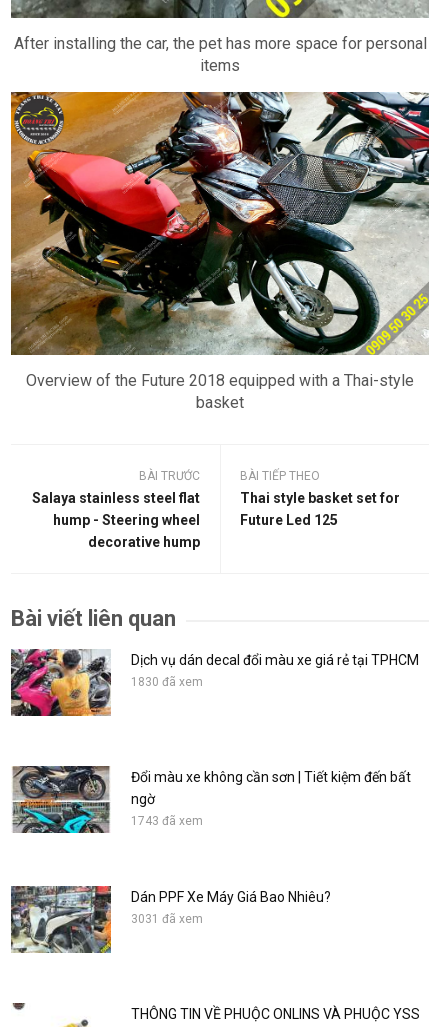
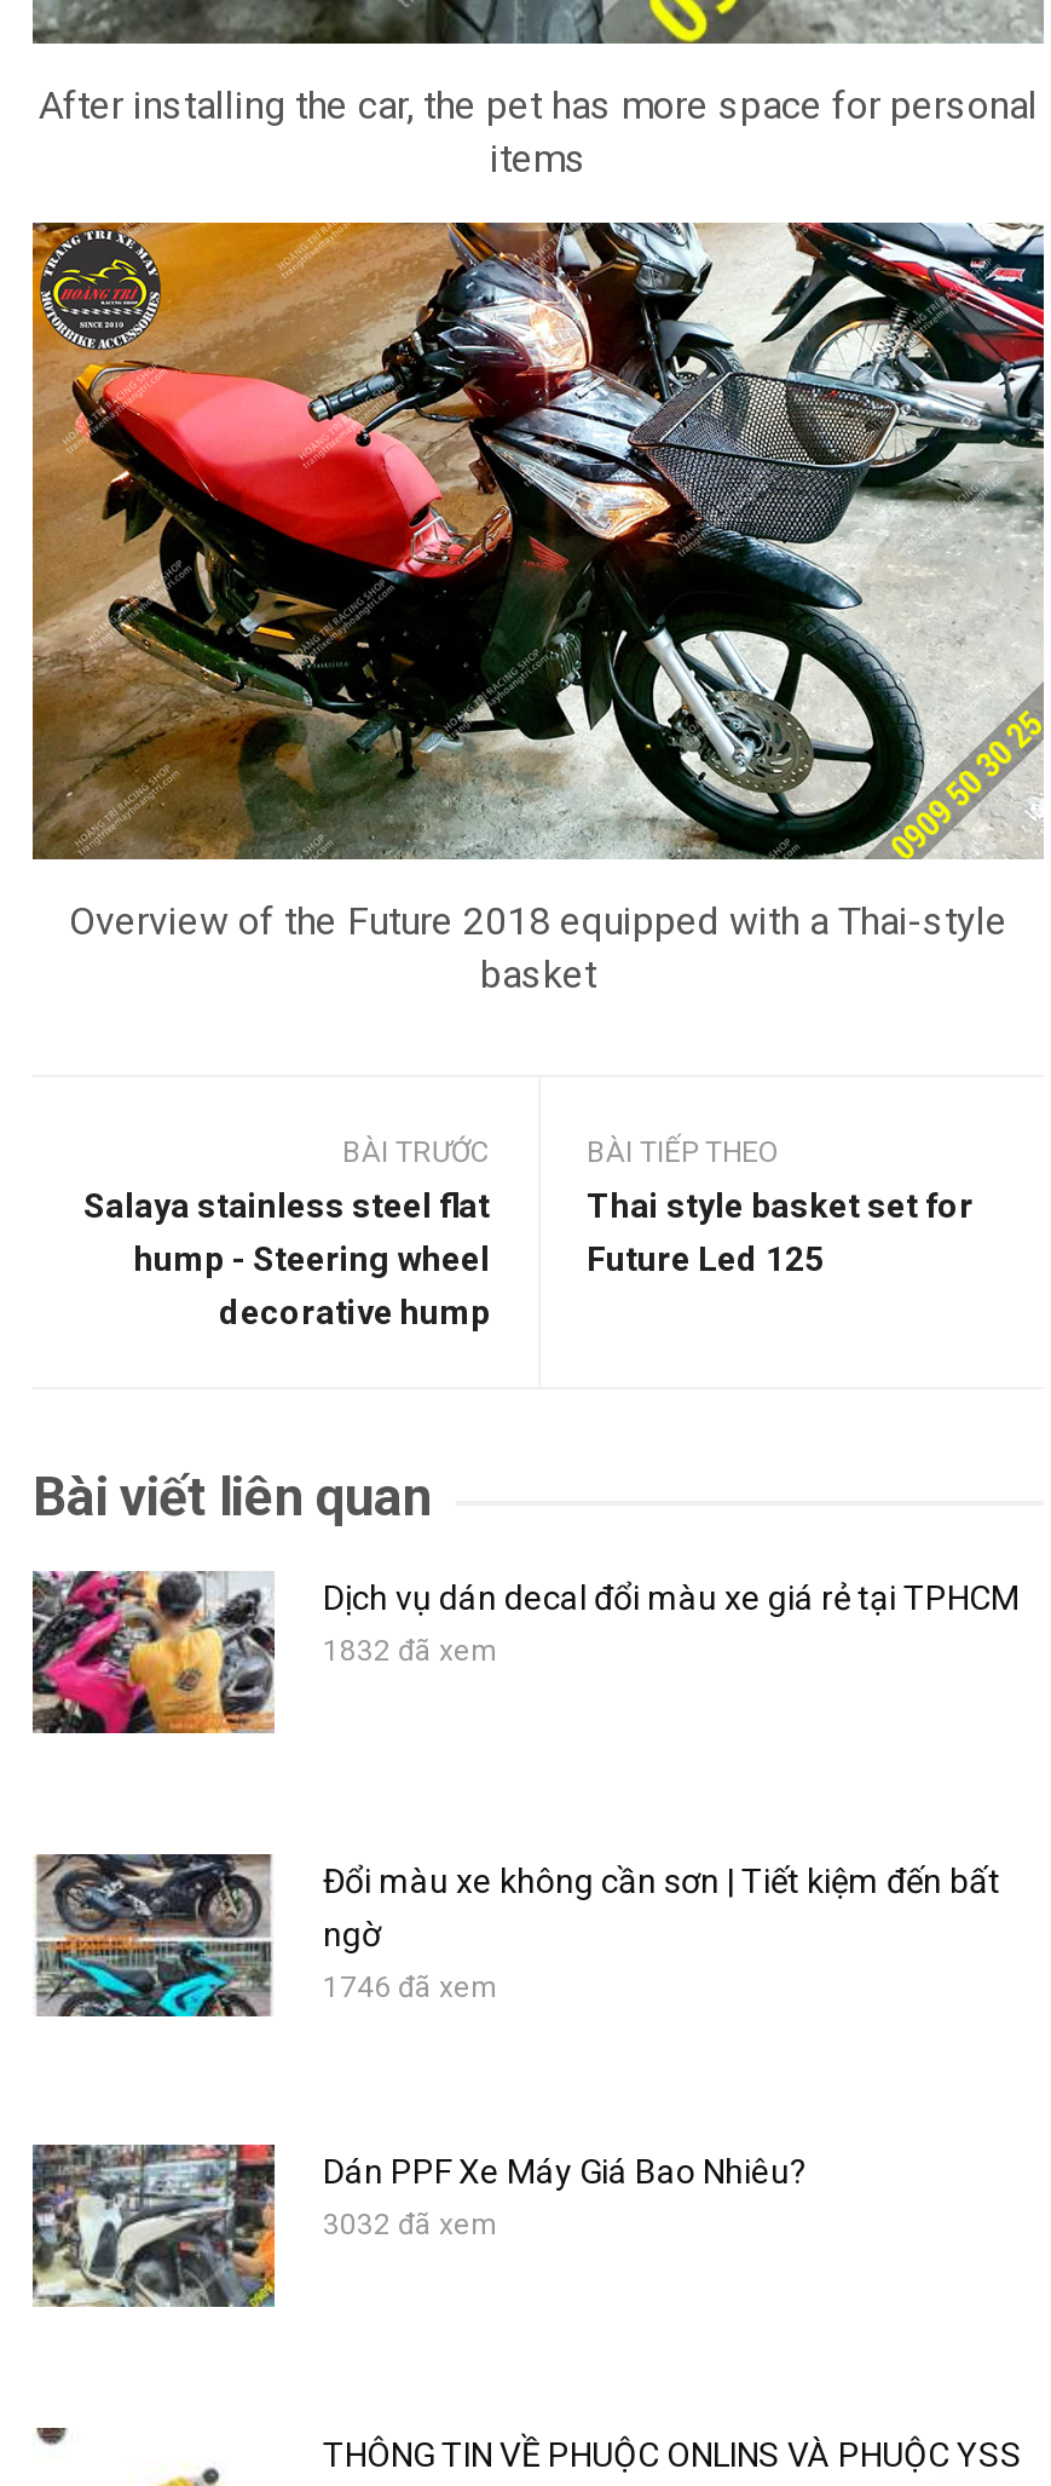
- 1830 đã xem
+ 1832 đã xem

- 1743 đã xem
+ 1746 đã xem

- 3031 đã xem
+ 3032 đã xem
